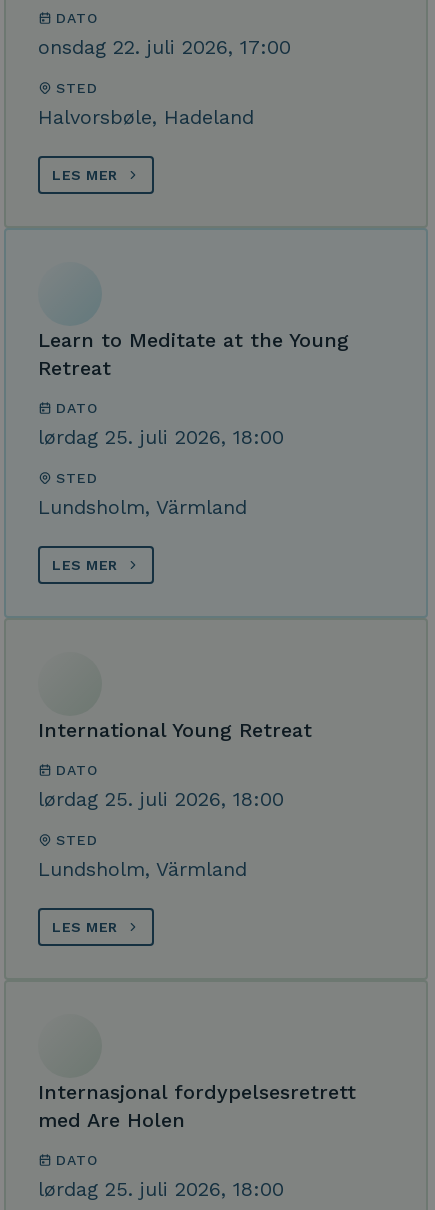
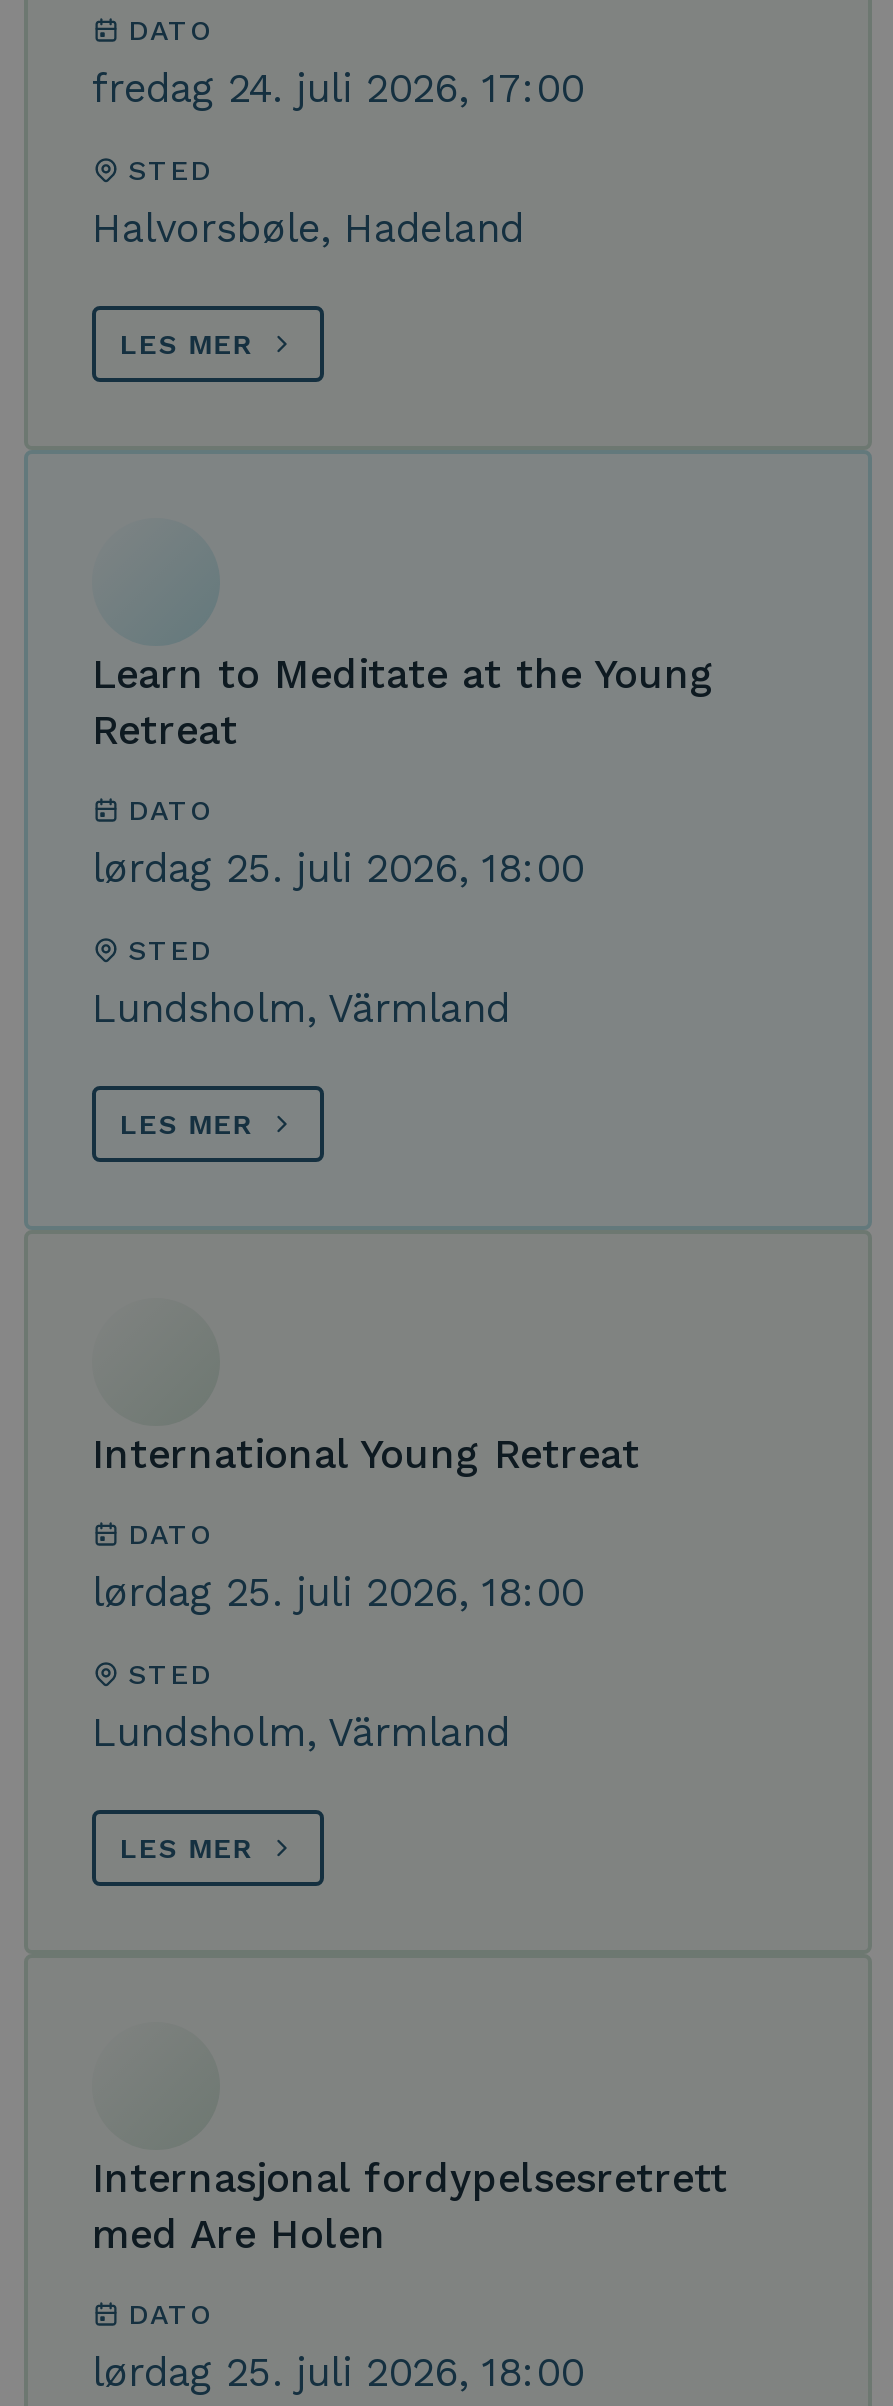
- onsdag 22. juli 2026, 17:00
+ fredag 24. juli 2026, 17:00
